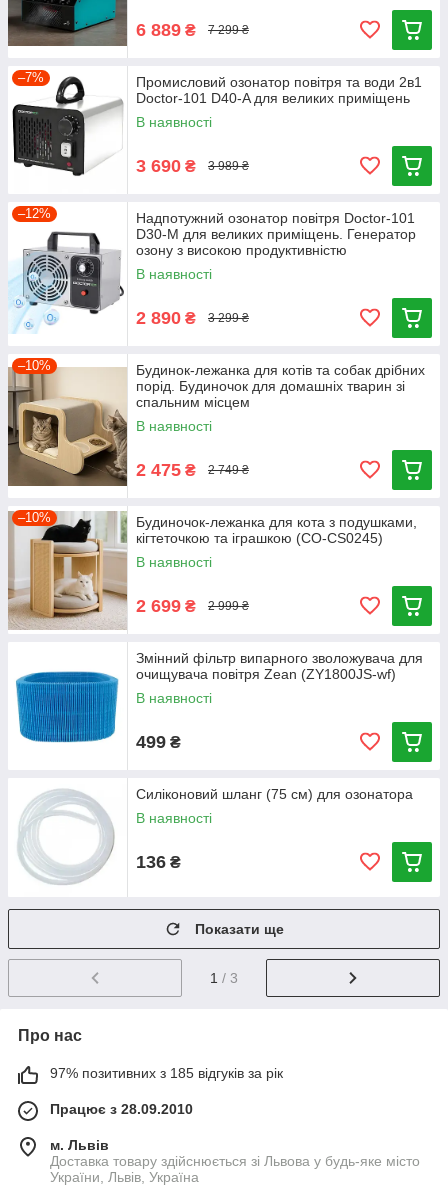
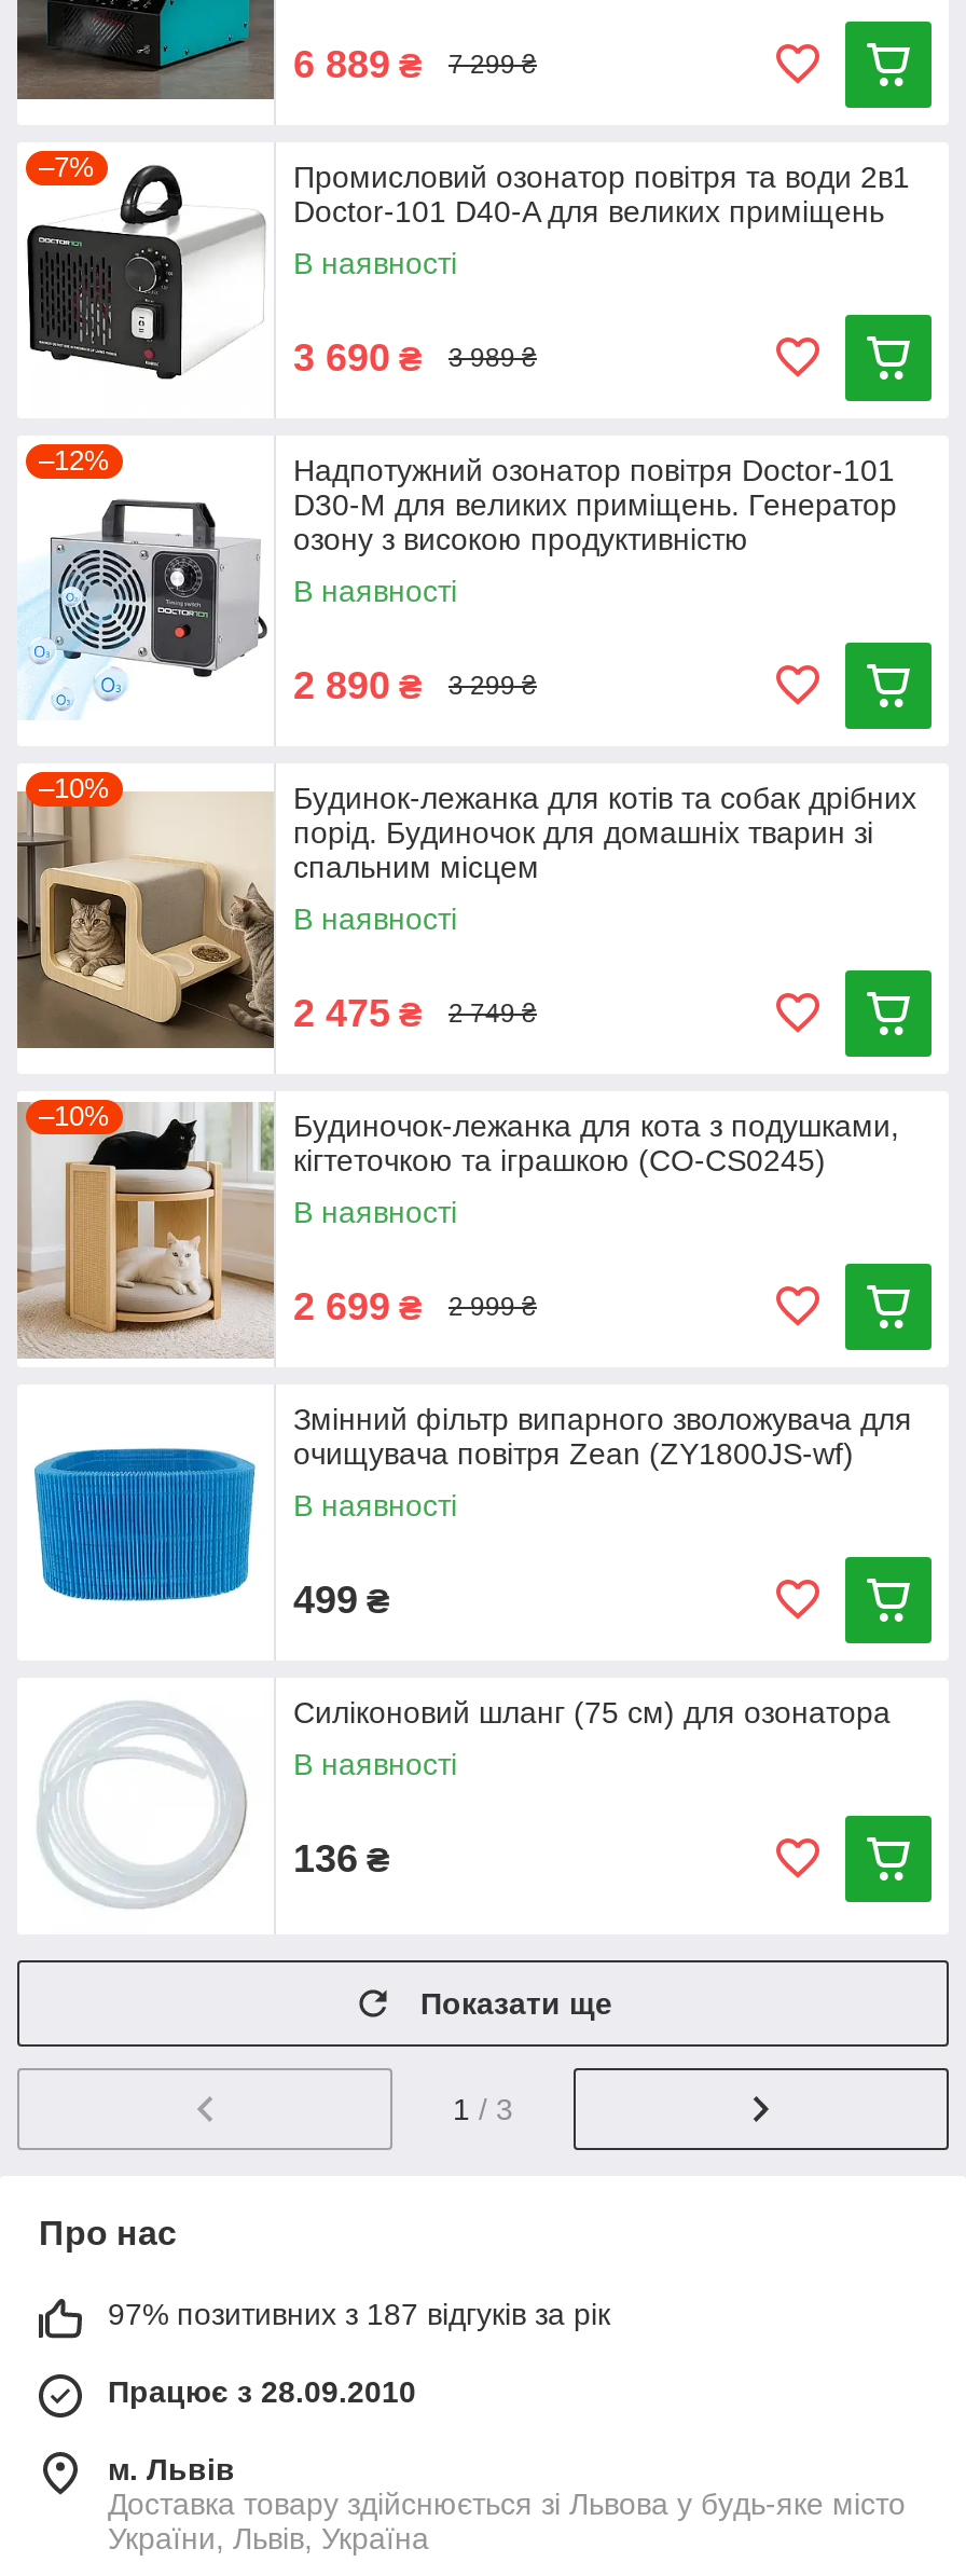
- 97% позитивних з 185 відгуків за рік
+ 97% позитивних з 187 відгуків за рік
